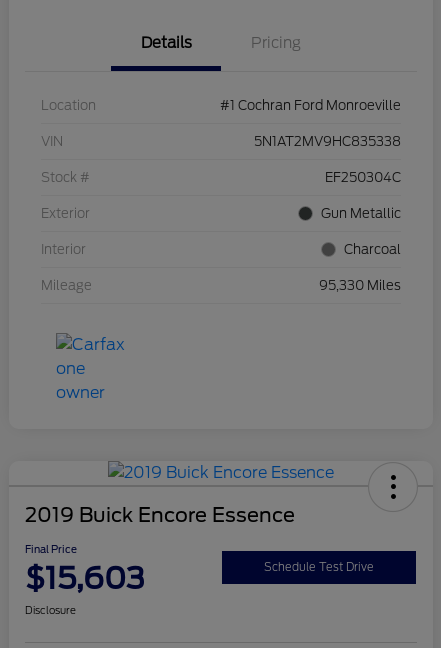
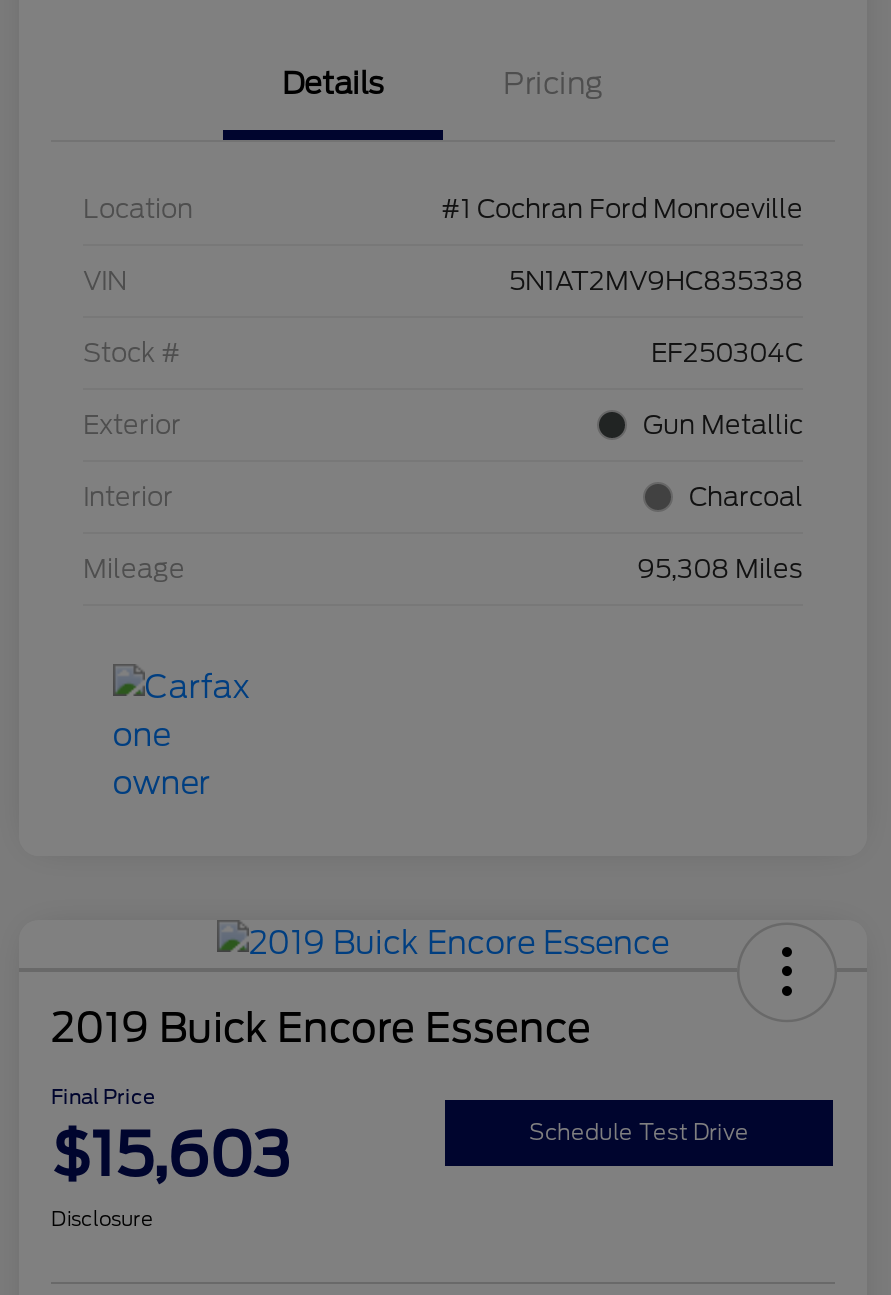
- 95,330 Miles
+ 95,308 Miles
